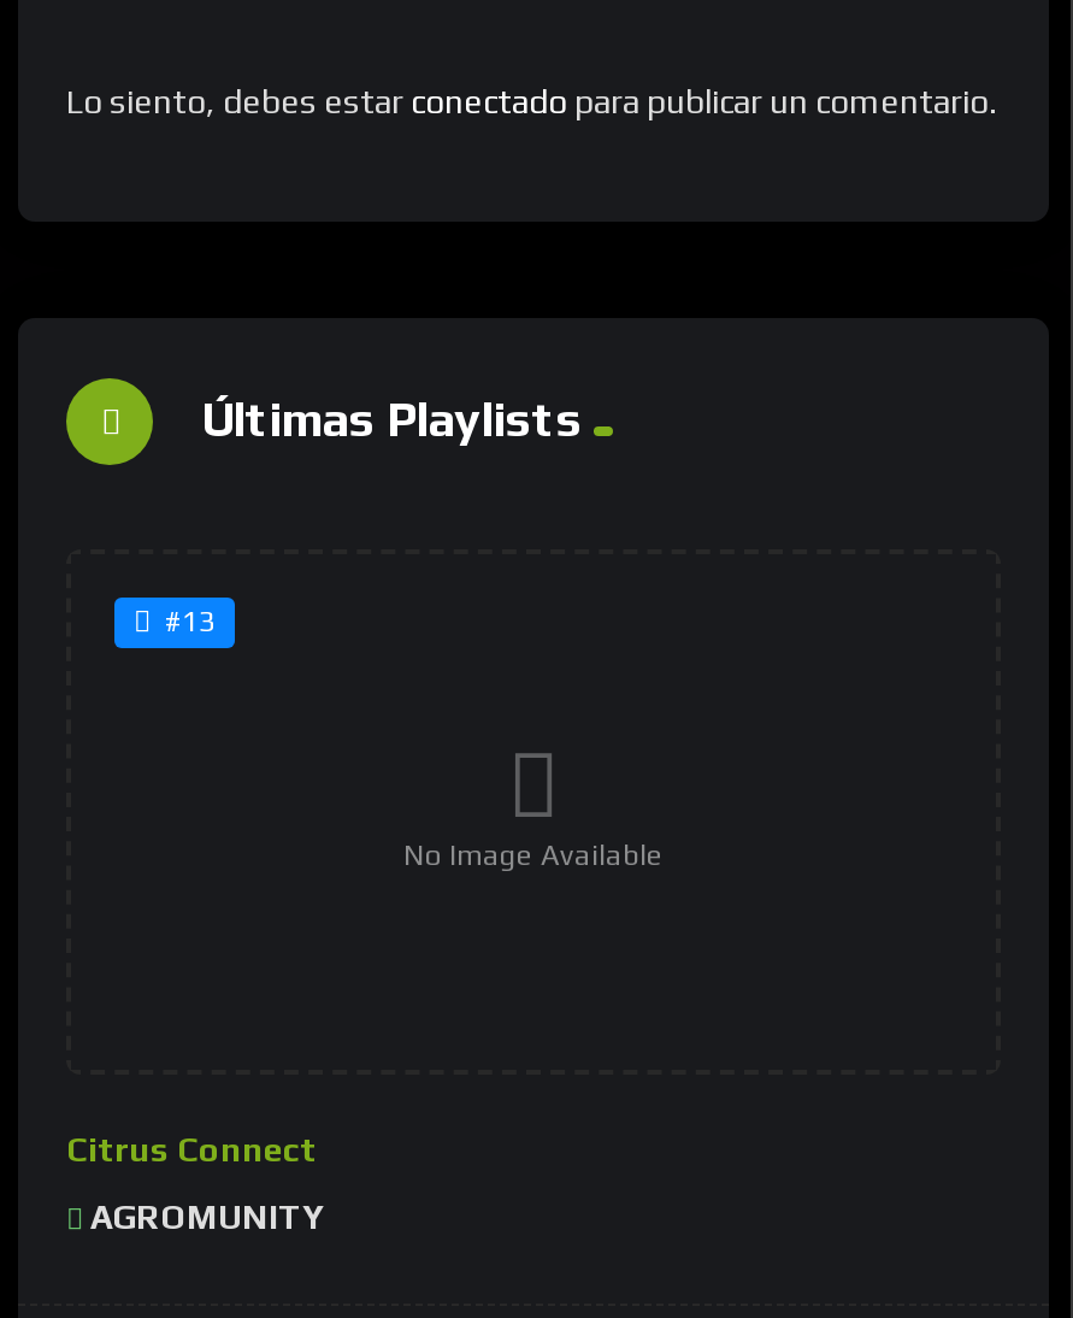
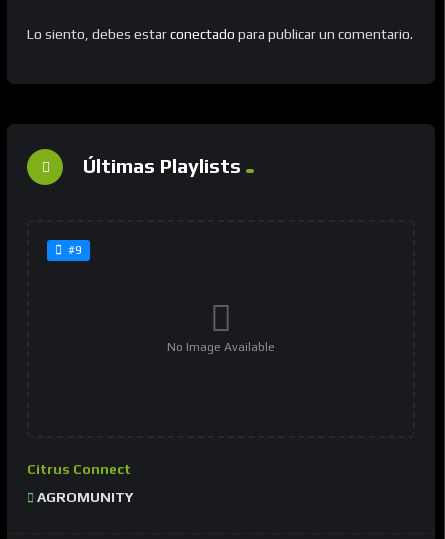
- #13
+ #9
